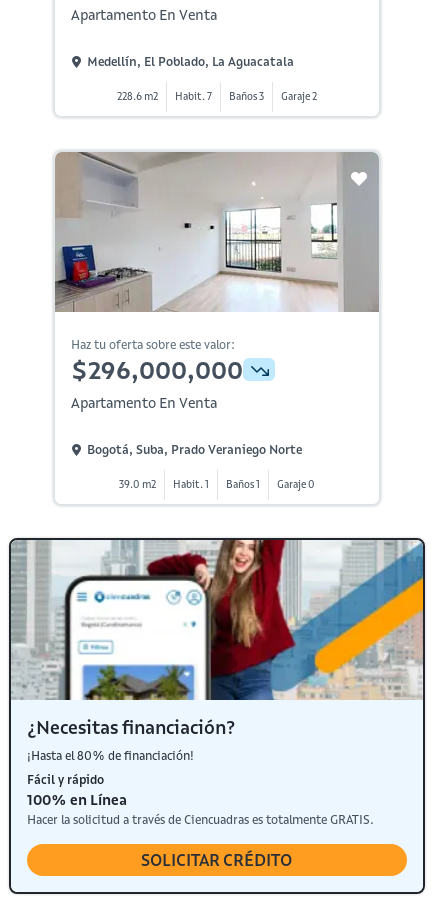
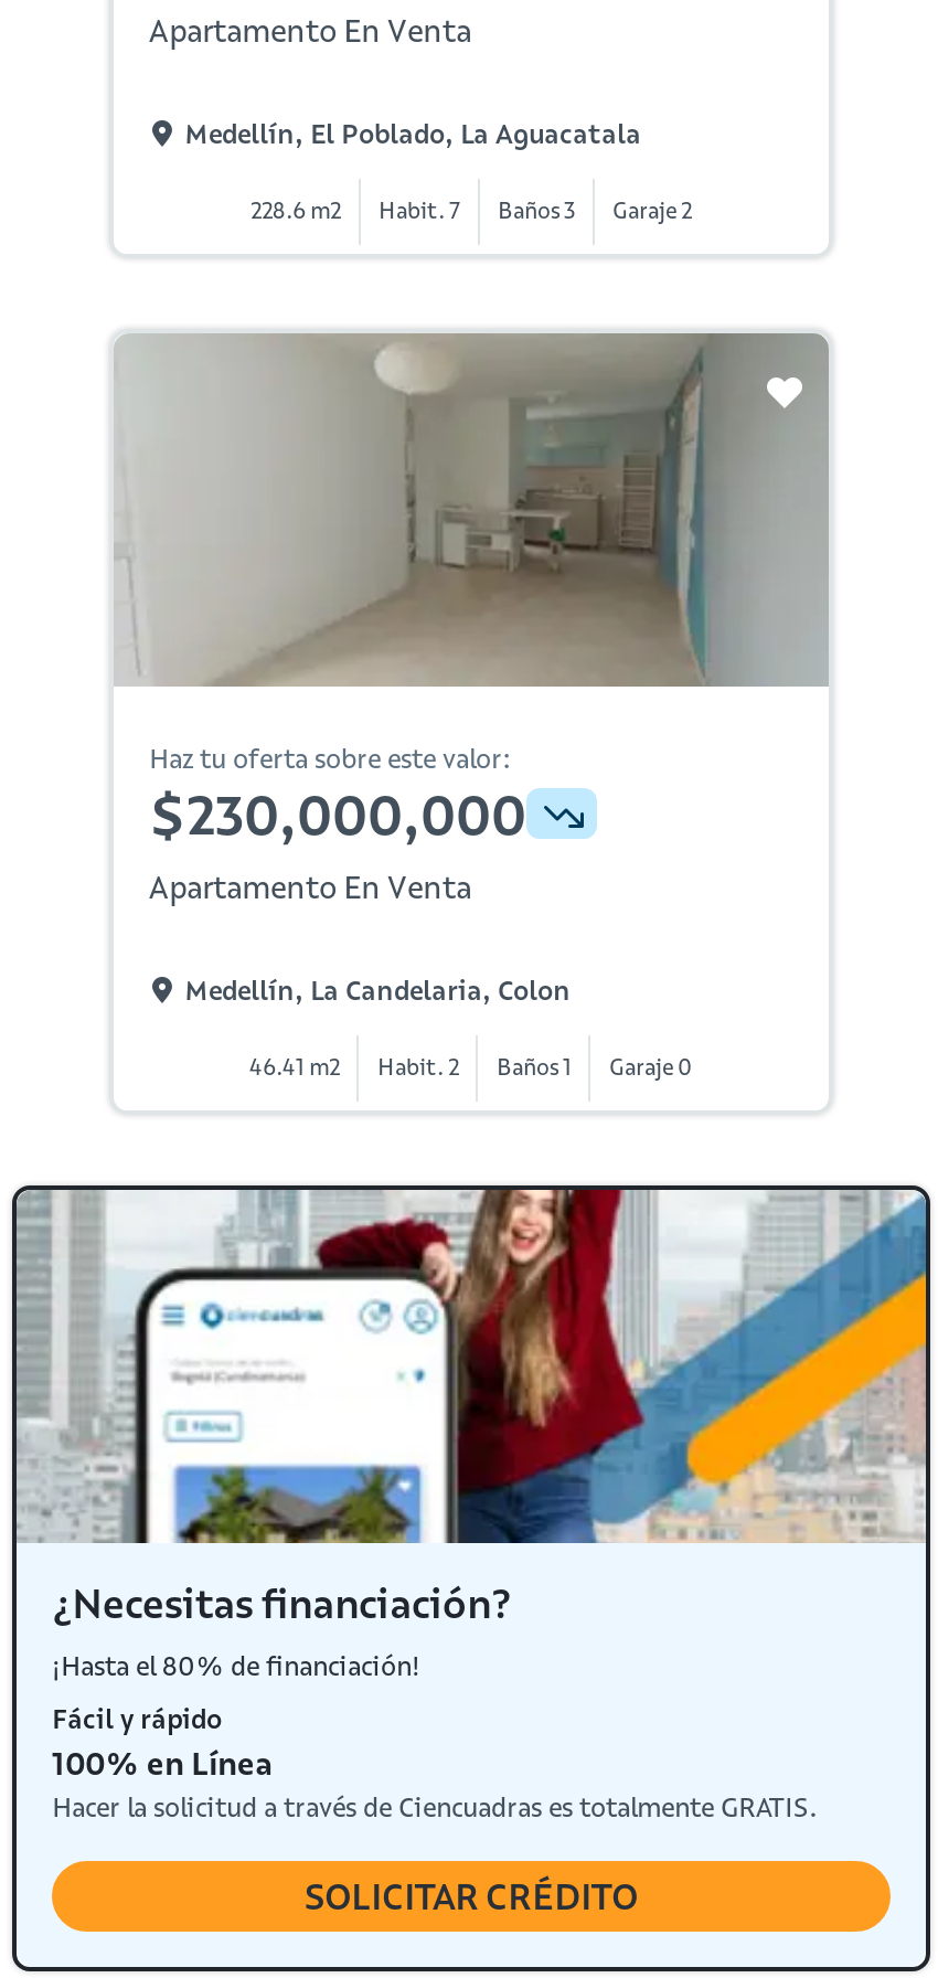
- [image]
+ [image]

- $296,000,000
+ $230,000,000

- Bogotá, Suba, Prado Veraniego Norte
+ Medellín, La Candelaria, Colon

- 39.0 m2
- Habit. 1
+ 46.41 m2
+ Habit. 2
